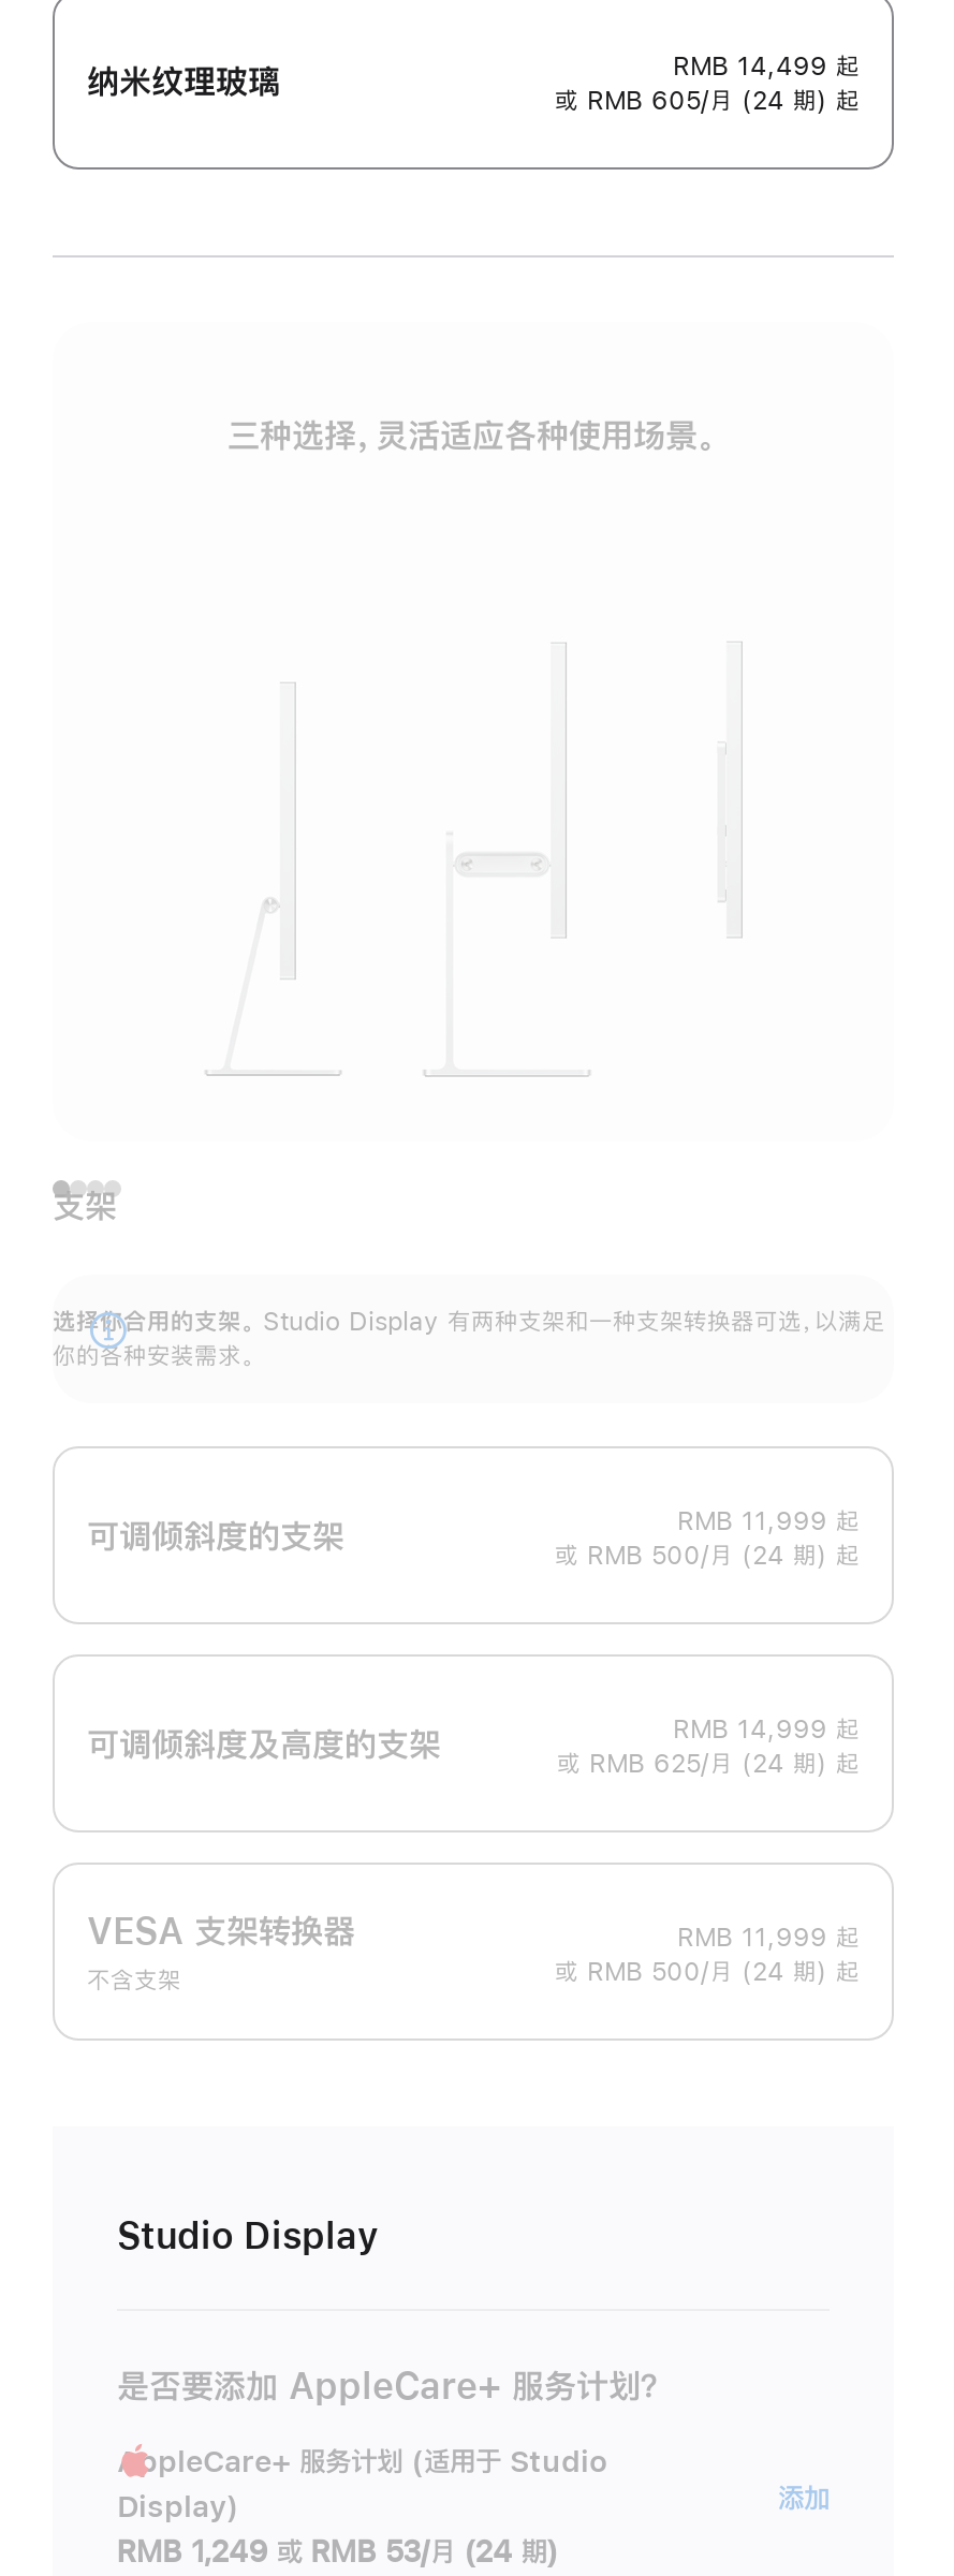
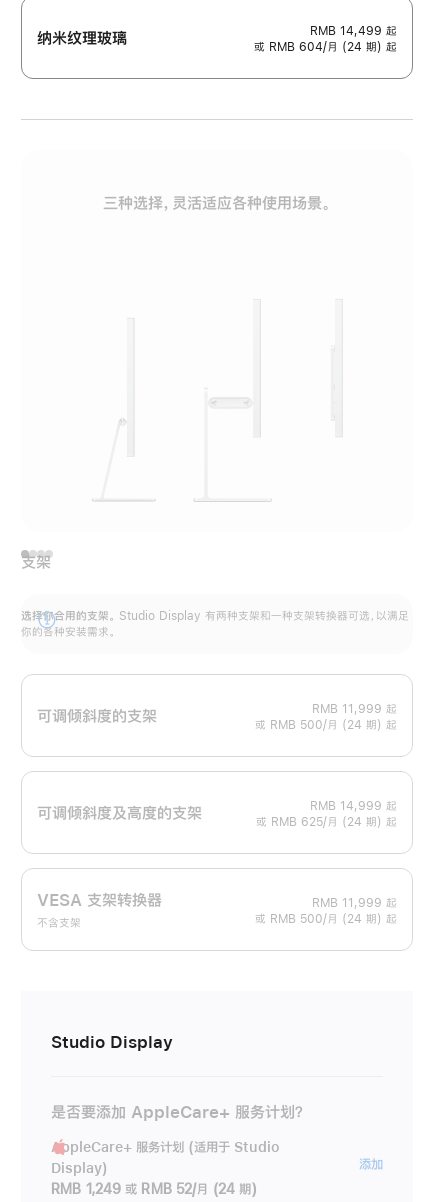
- 或 RMB 605/月 (24 期) 起
+ 或 RMB 604/月 (24 期) 起

- RMB 1,249 或 RMB 53/月 (24 期)
+ RMB 1,249 或 RMB 52/月 (24 期)
